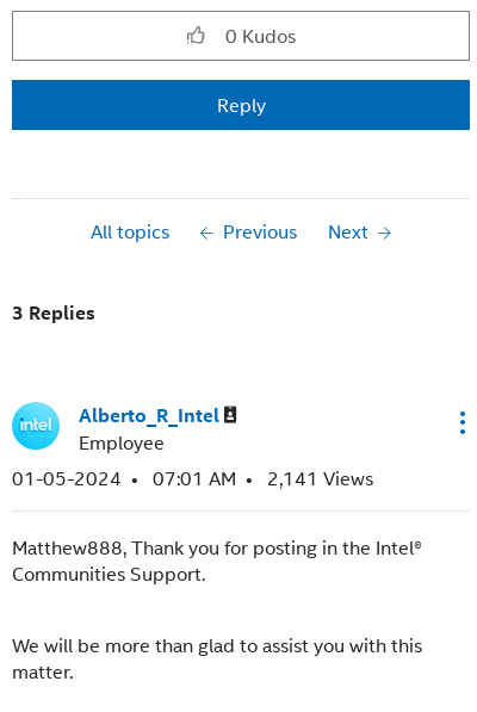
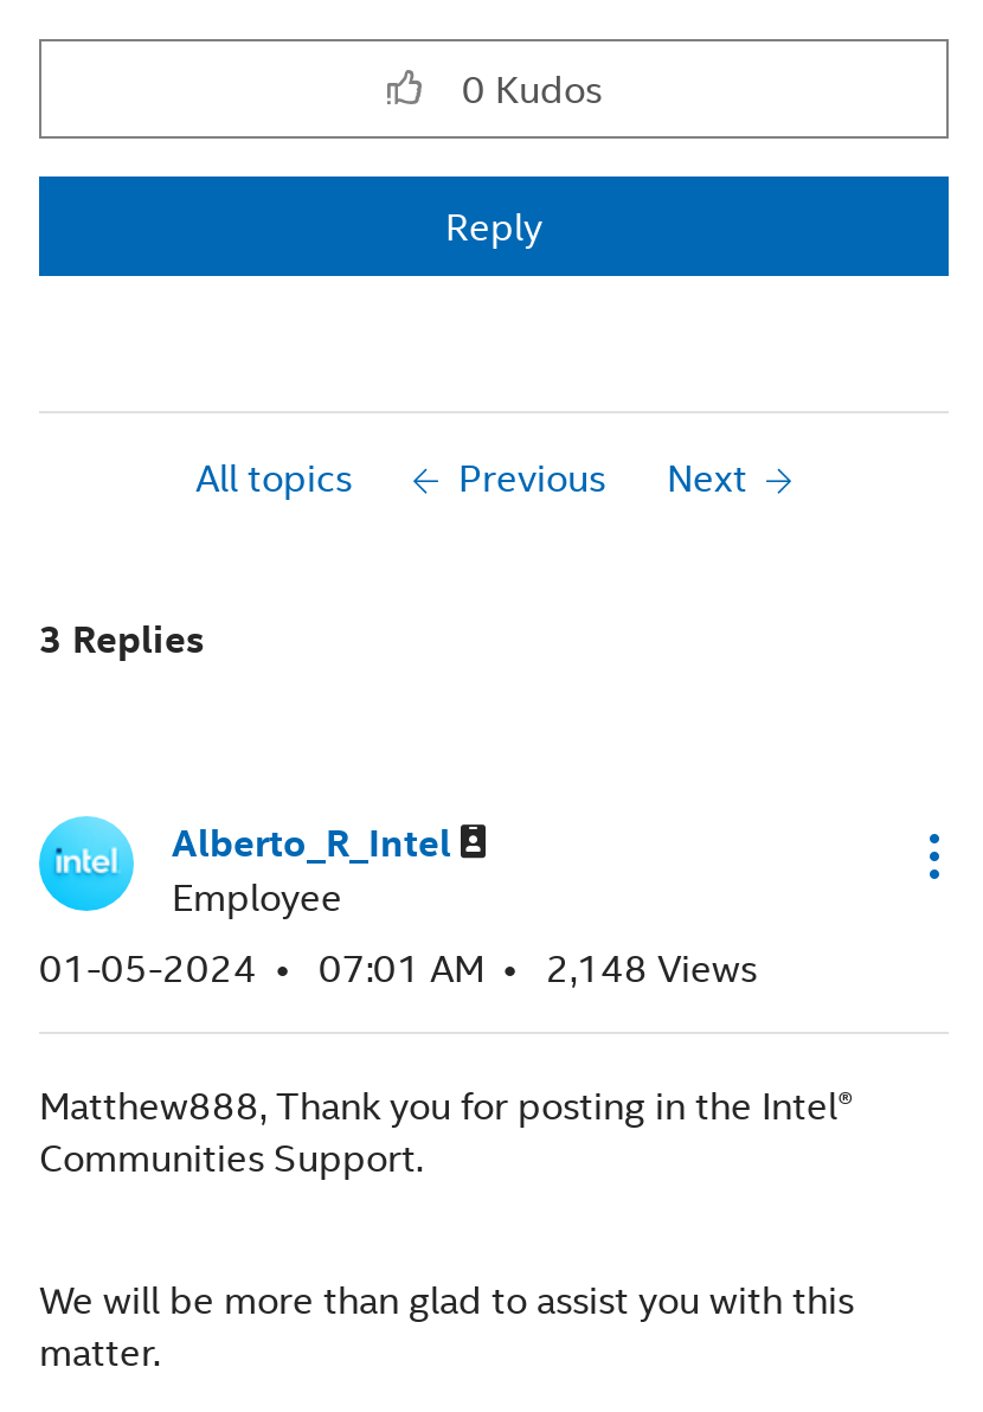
- 01-05-2024 07:01 AM 2,141 Views
+ 01-05-2024 07:01 AM 2,148 Views
